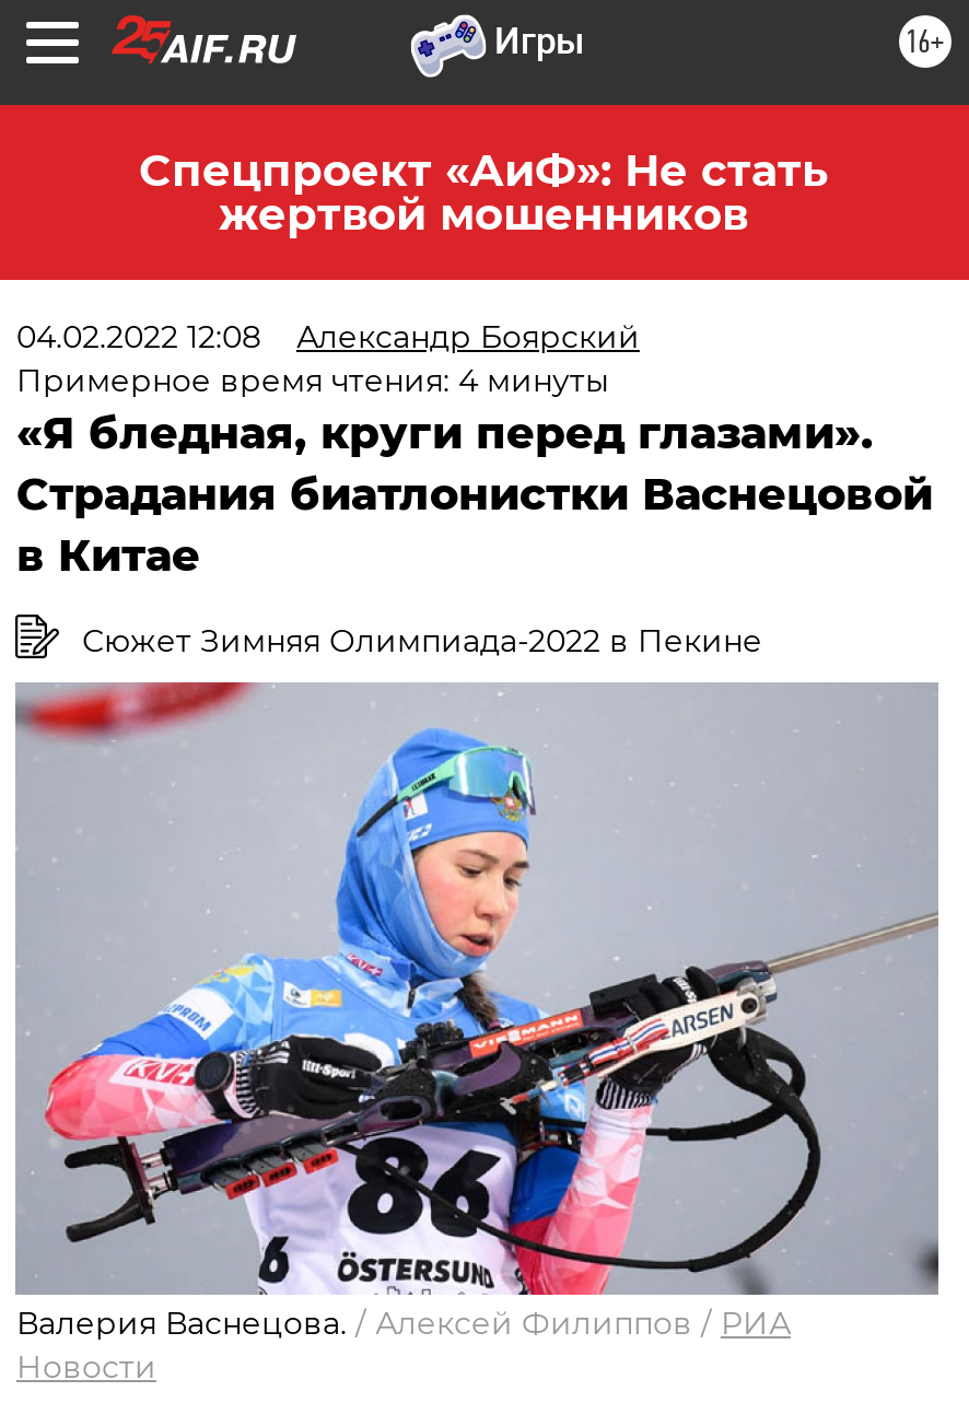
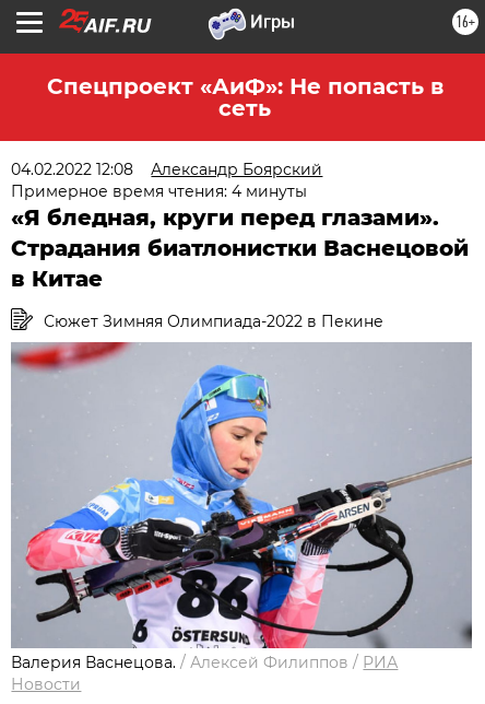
- Спецпроект «АиФ»: Не стать
- жертвой мошенников
+ Спецпроект «АиФ»: Не попасть в
+ сеть
